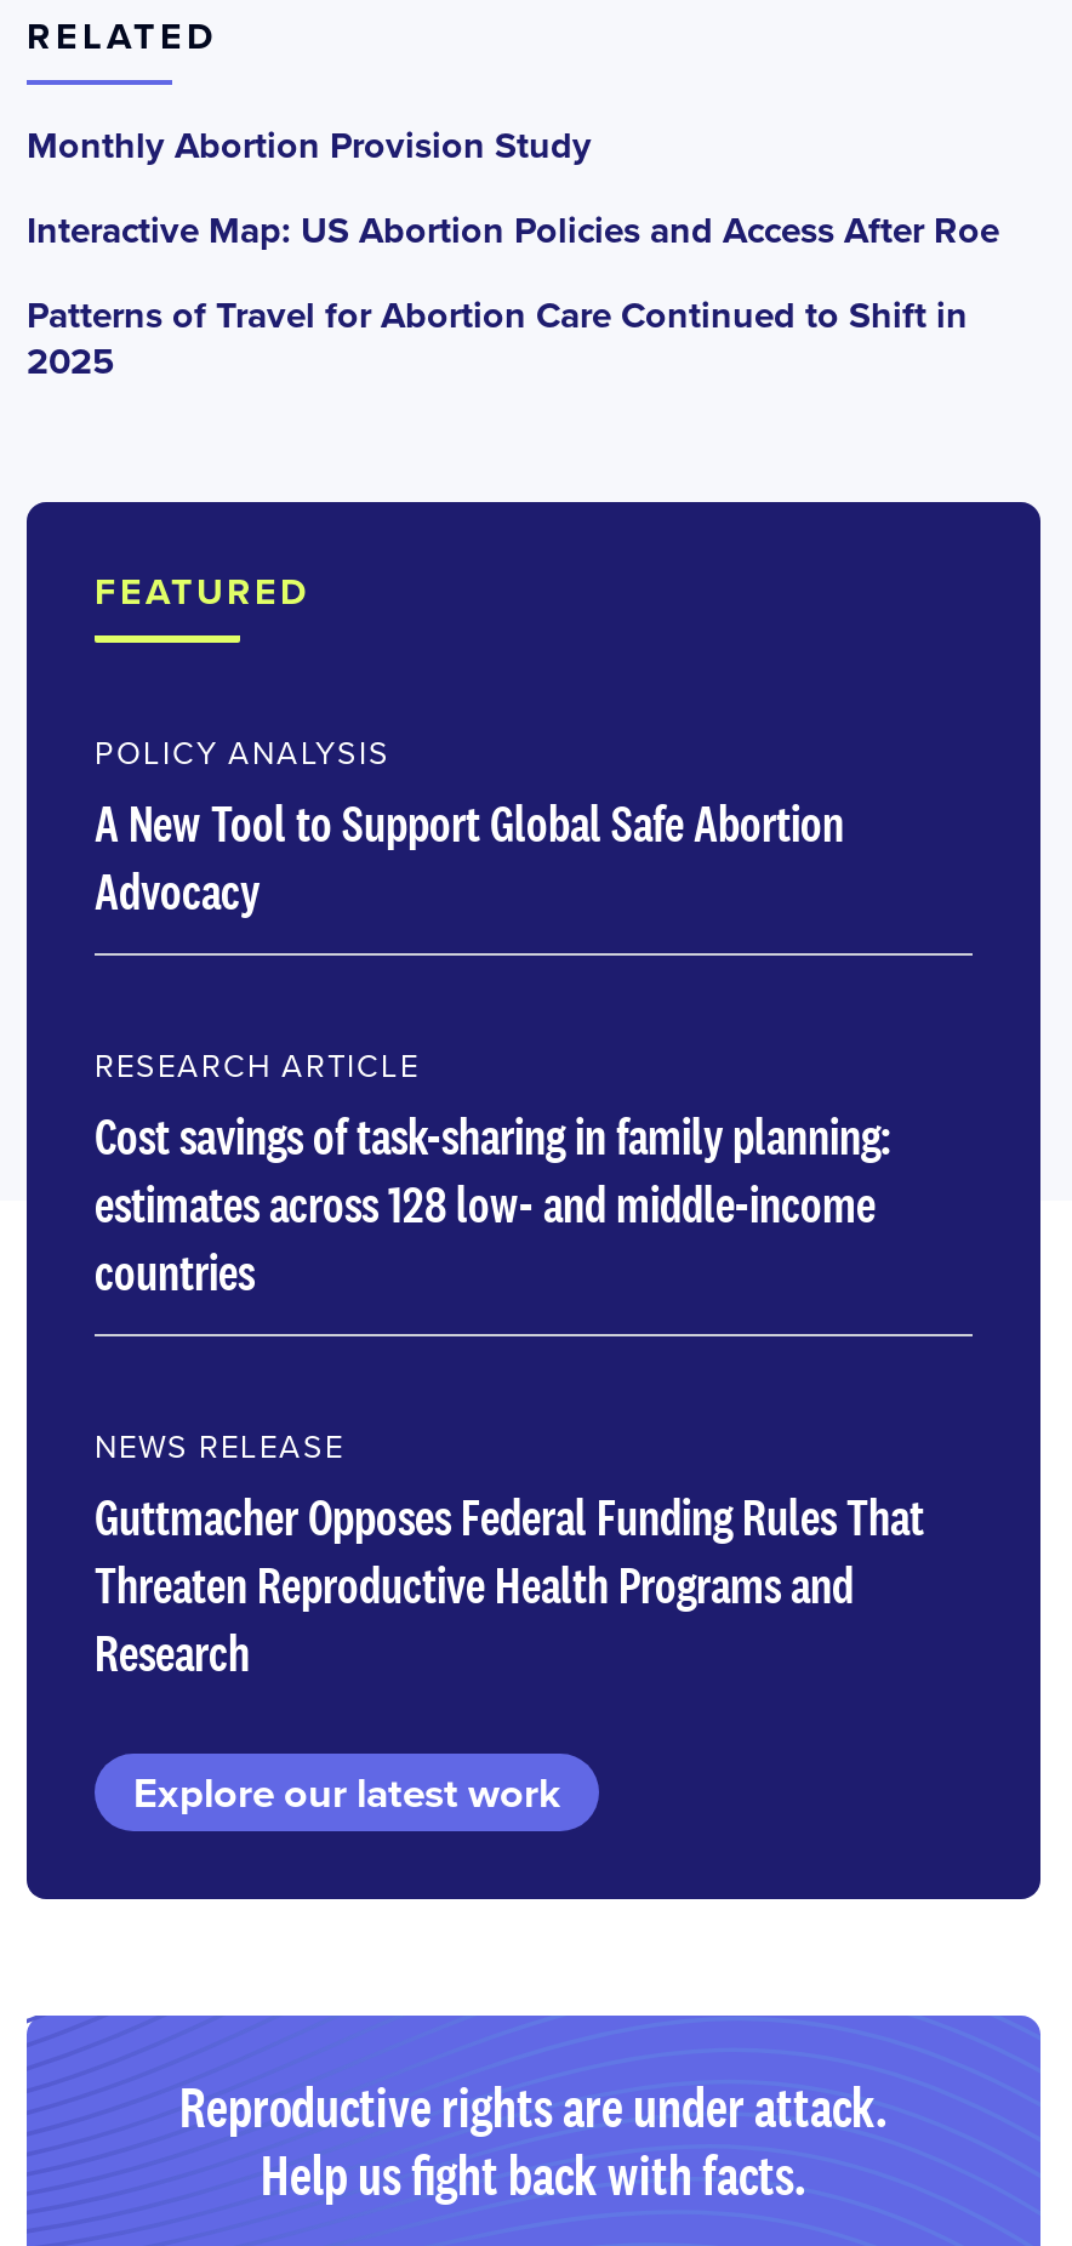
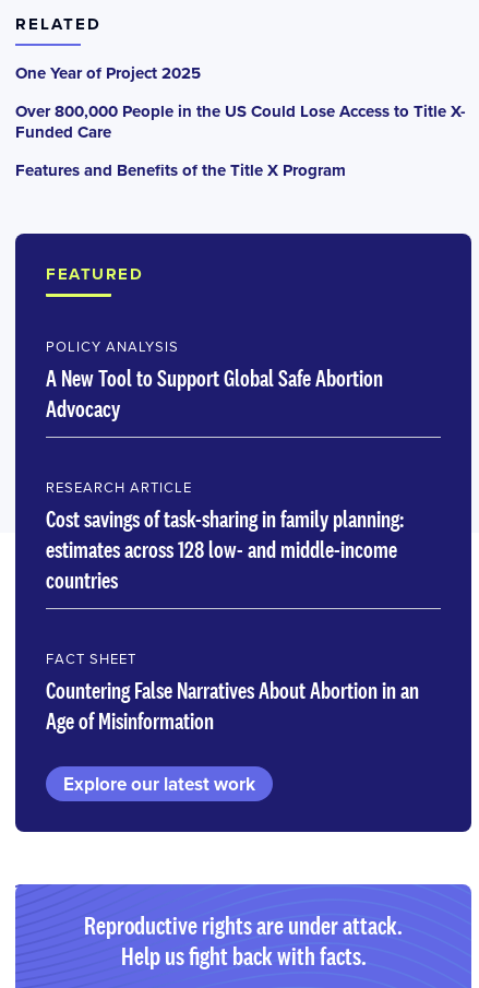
- Monthly Abortion Provision Study
+ One Year of Project 2025

- Interactive Map: US Abortion Policies and Access After Roe
+ Over 800,000 People in the US Could Lose Access to Title X-
+ Funded Care

- Patterns of Travel for Abortion Care Continued to Shift in
- 2025
+ Features and Benefits of the Title X Program

- NEWS RELEASE
- Guttmacher Opposes Federal Funding Rules That
- Threaten Reproductive Health Programs and
- Research
+ FACT SHEET
+ Countering False Narratives About Abortion in an
+ Age of Misinformation
